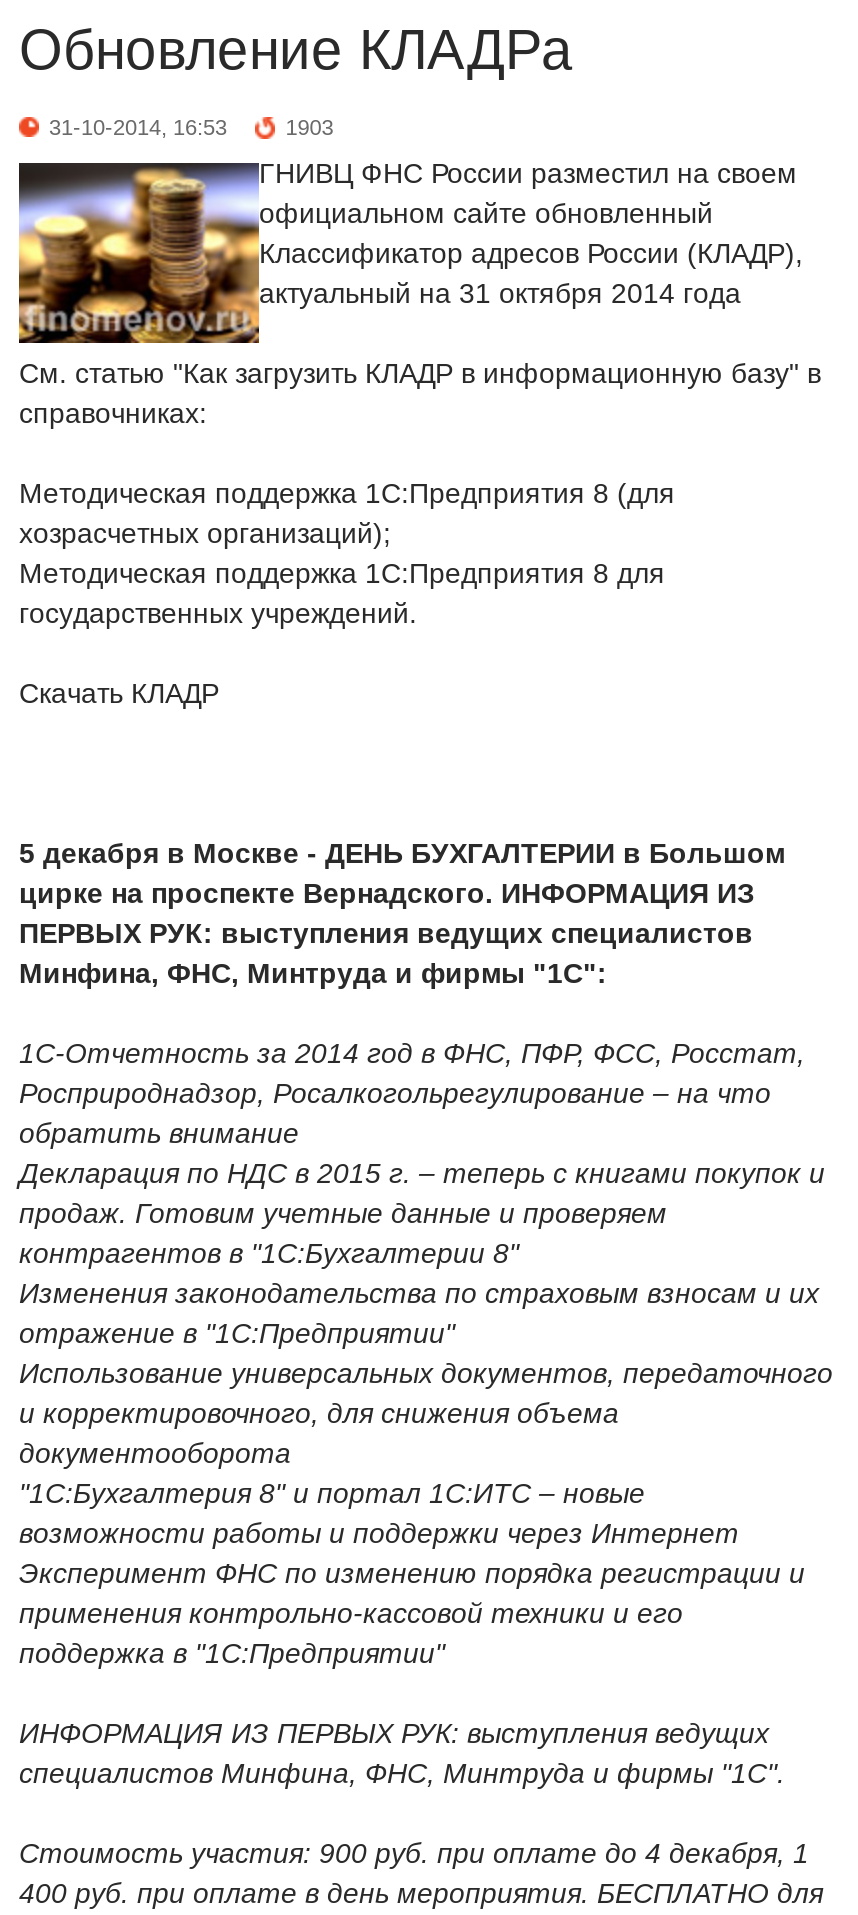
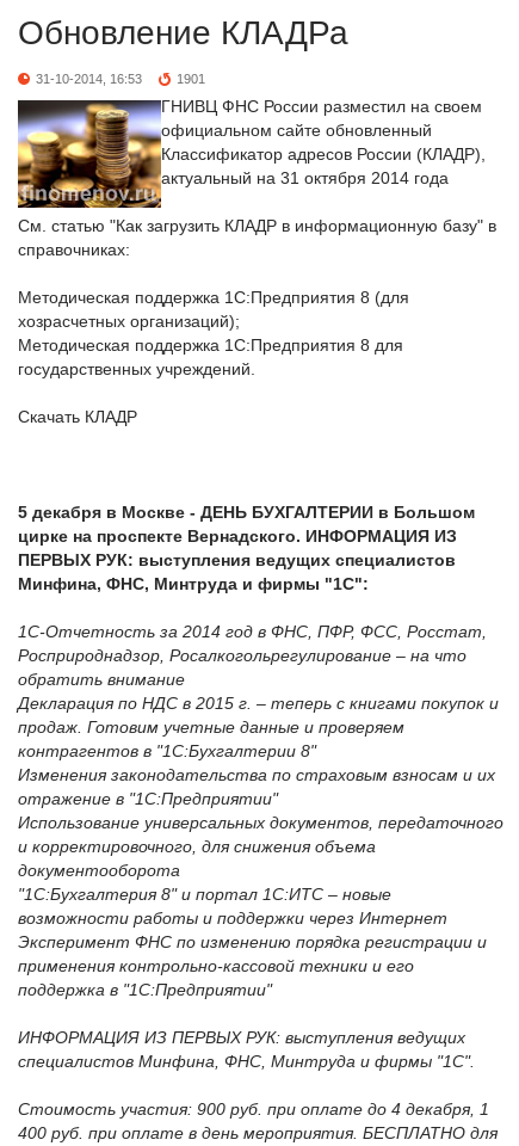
- 1903
+ 1901
